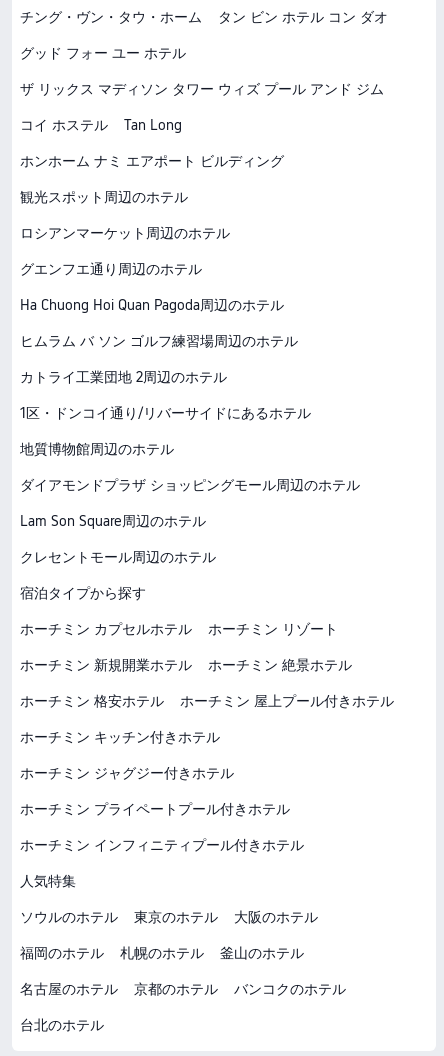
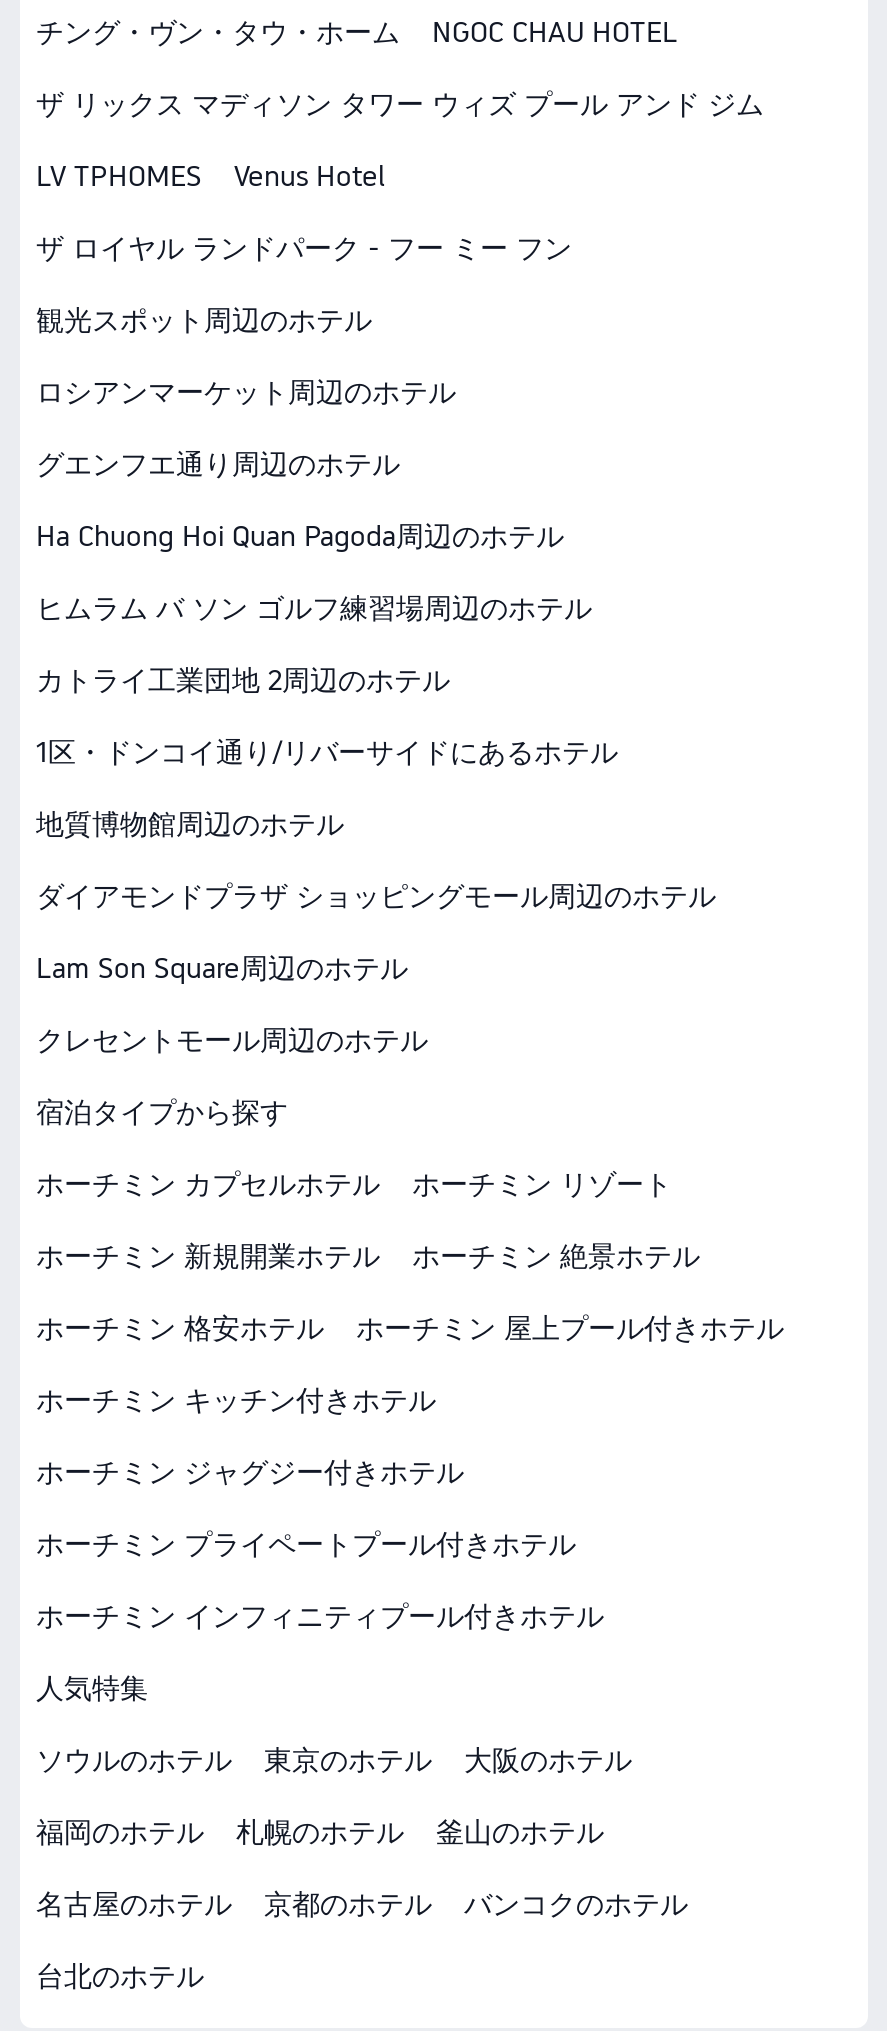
- タン ビン ホテル コン ダオ
- グッド フォー ユー ホテル
+ NGOC CHAU HOTEL

- コイ ホステル
- Tan Long
+ LV TPHOMES
+ Venus Hotel

- ホンホーム ナミ エアポート ビルディング
+ ザ ロイヤル ランドパーク - フー ミー フン
